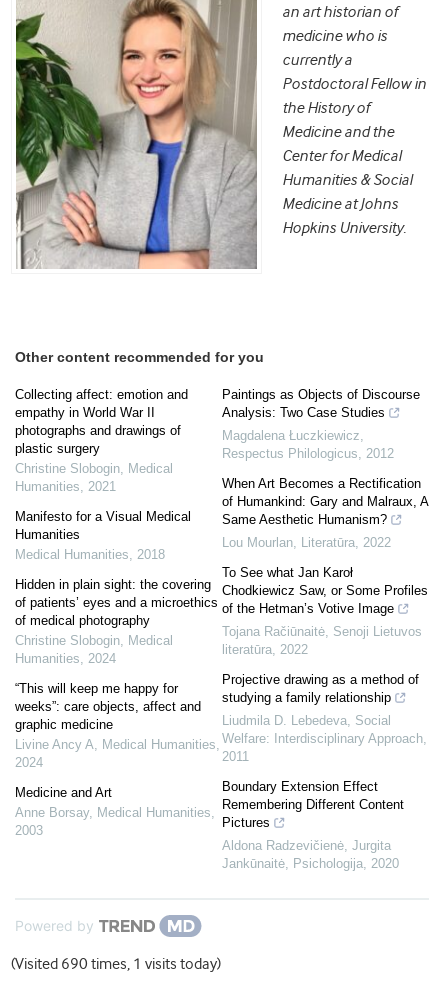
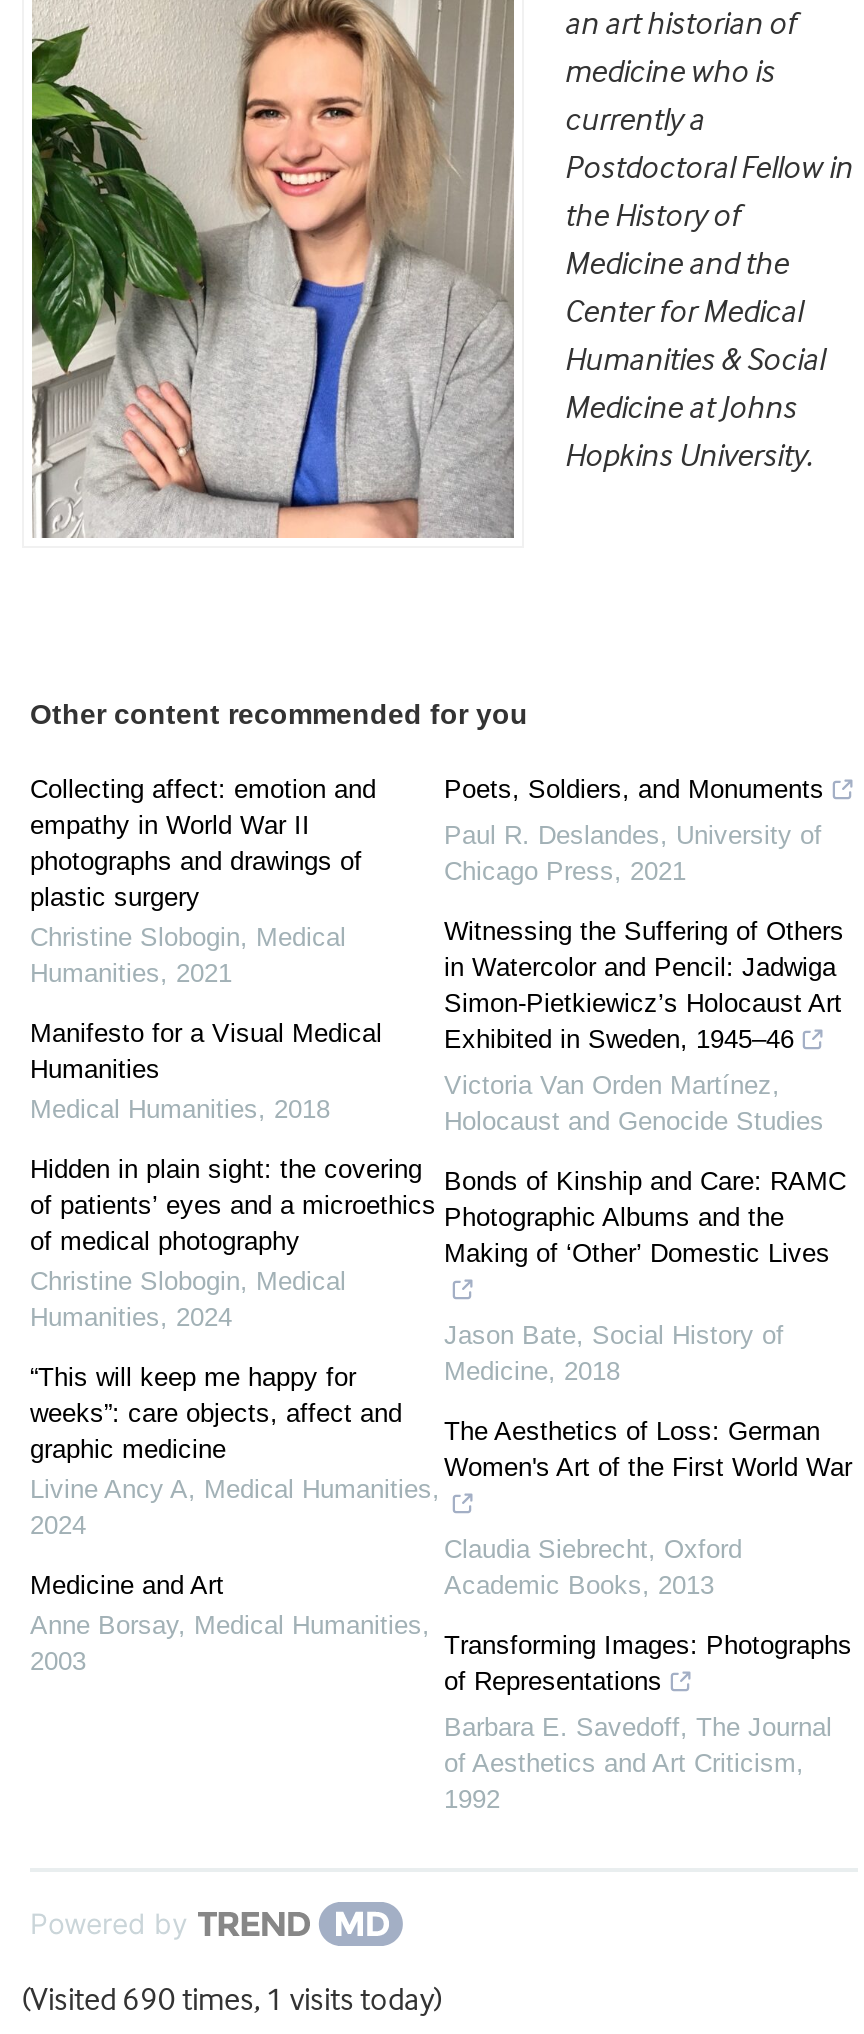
- Paintings as Objects of Discourse
- Analysis: Two Case Studies
+ Poets, Soldiers, and Monuments

- Magdalena Łuczkiewicz,
- Respectus Philologicus, 2012
+ Paul R. Deslandes, University of
+ Chicago Press, 2021

- When Art Becomes a Rectification
- of Humankind: Gary and Malraux, A
- Same Aesthetic Humanism?
+ Witnessing the Suffering of Others
+ in Watercolor and Pencil: Jadwiga
+ Simon-Pietkiewicz’s Holocaust Art
+ Exhibited in Sweden, 1945–46

- Lou Mourlan, Literatūra, 2022
+ Victoria Van Orden Martínez,
+ Holocaust and Genocide Studies

- To See what Jan Karoł
- Chodkiewicz Saw, or Some Profiles
- of the Hetman’s Votive Image
+ Bonds of Kinship and Care: RAMC
+ Photographic Albums and the
+ Making of ‘Other’ Domestic Lives

- Tojana Račiūnaitė, Senoji Lietuvos
- literatūra, 2022
+ Jason Bate, Social History of
+ Medicine, 2018

- Projective drawing as a method of
- studying a family relationship
+ The Aesthetics of Loss: German
+ Women's Art of the First World War

- Liudmila D. Lebedeva, Social
- Welfare: Interdisciplinary Approach,
- 2011
+ Claudia Siebrecht, Oxford
+ Academic Books, 2013

- Boundary Extension Effect
- Remembering Different Content
- Pictures
+ Transforming Images: Photographs
+ of Representations

- Aldona Radzevičienė, Jurgita
- Jankūnaitė, Psichologija, 2020
+ Barbara E. Savedoff, The Journal
+ of Aesthetics and Art Criticism,
+ 1992
